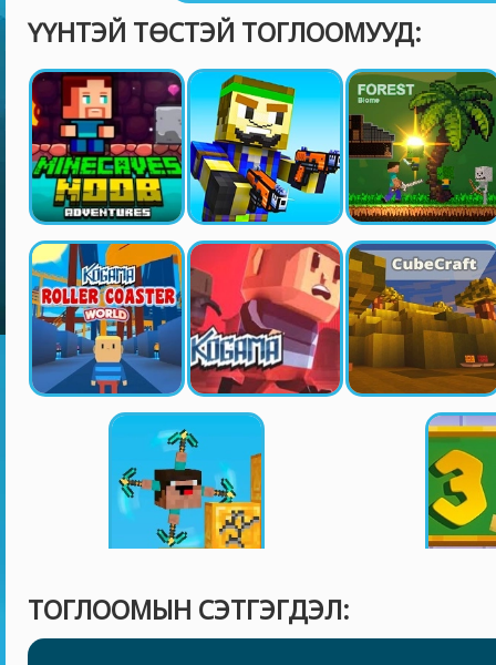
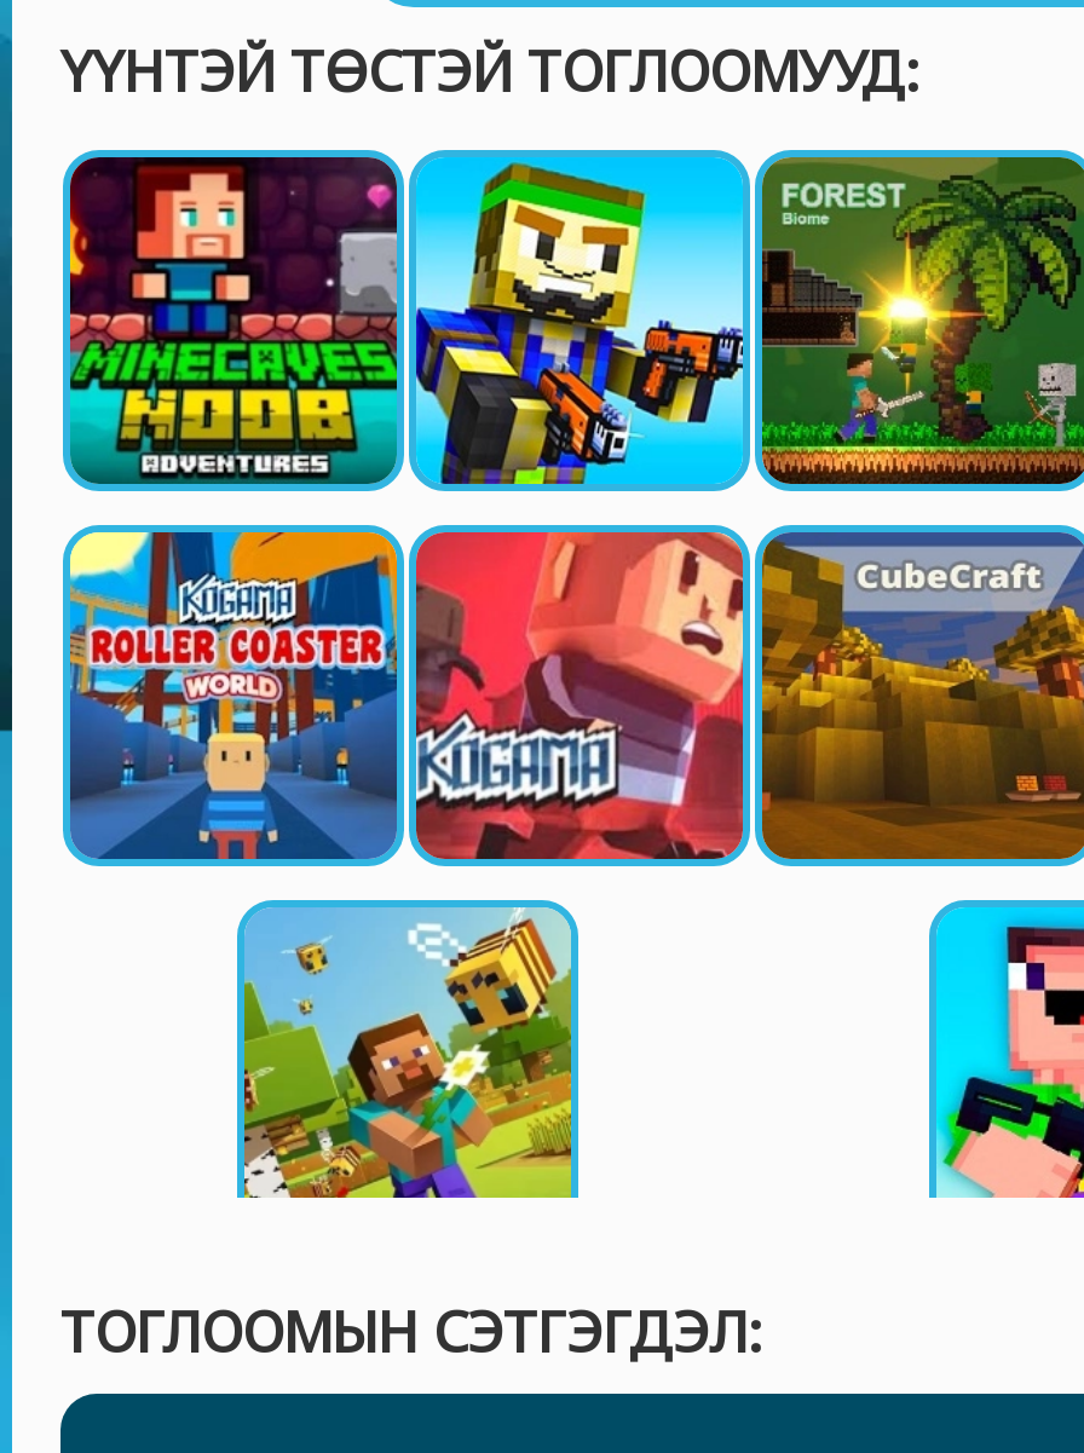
- [image]
+ [image]

- [image]
+ [image]
